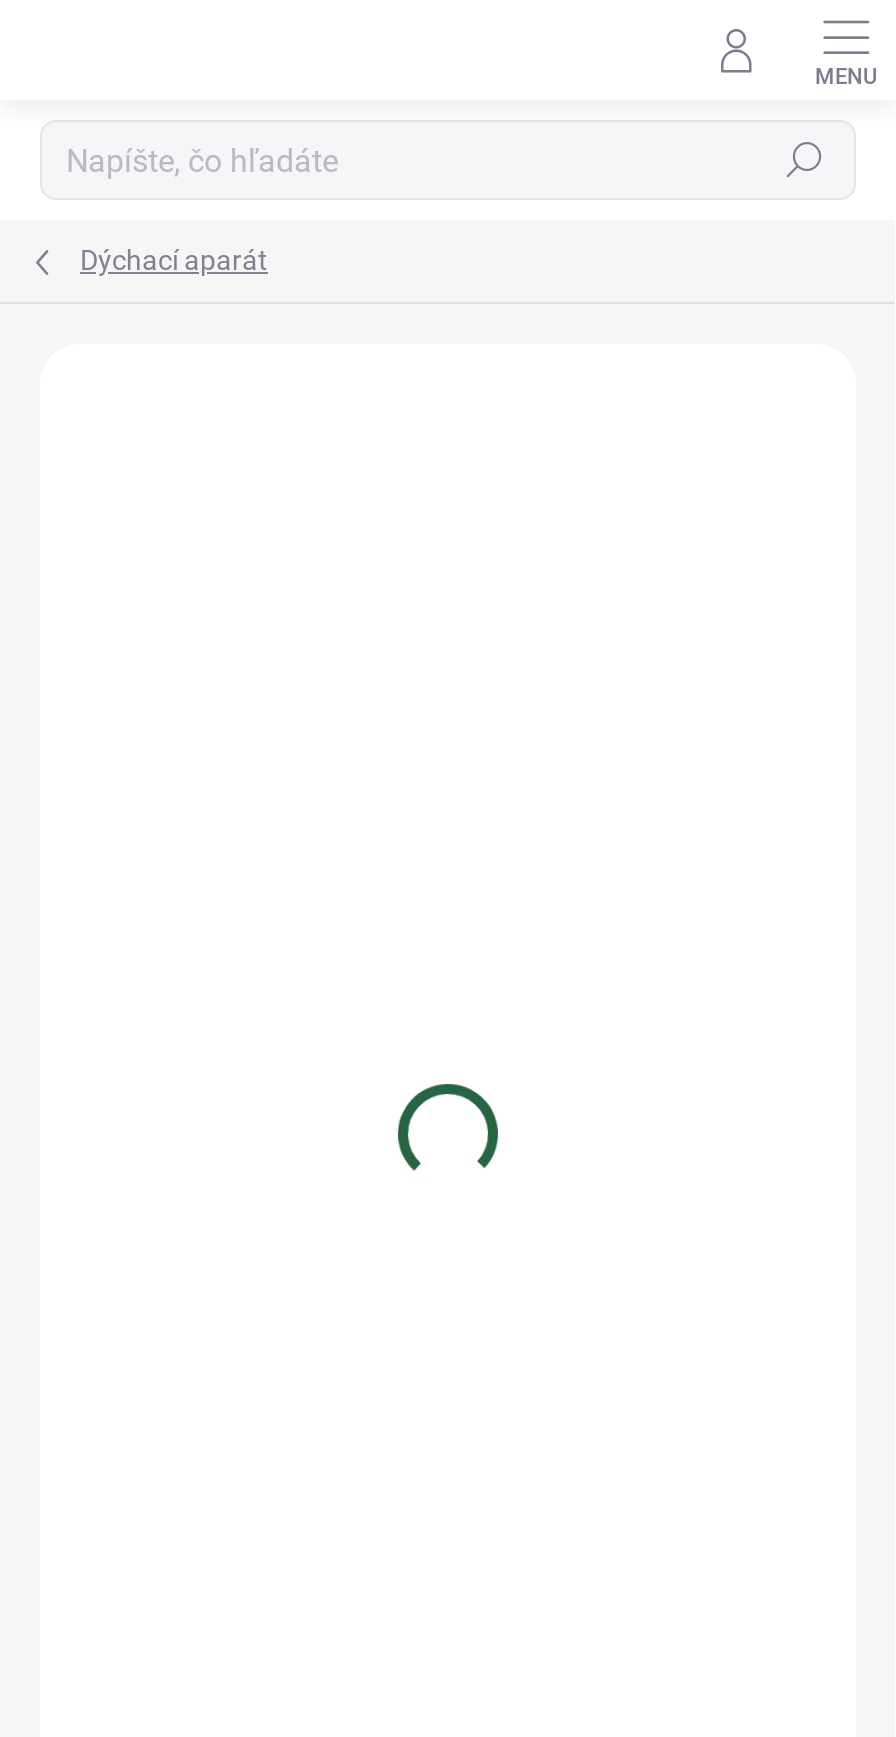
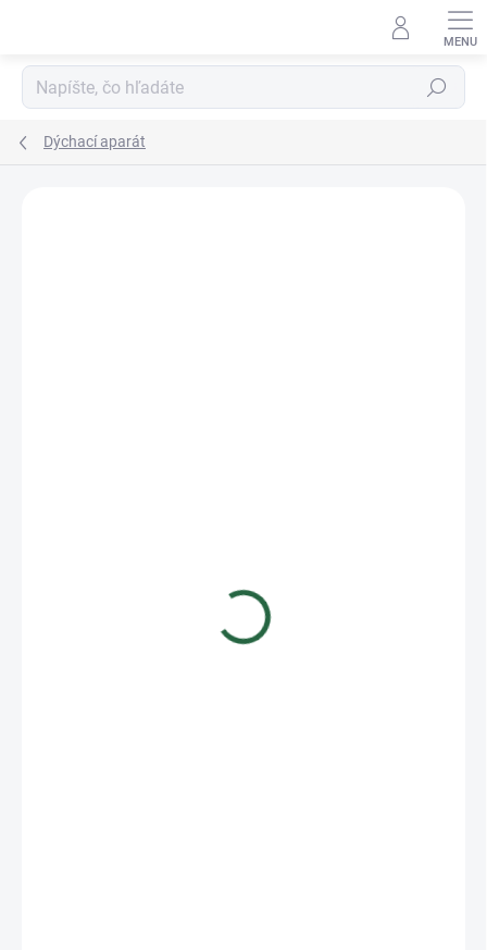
- [image]
+ [image]
